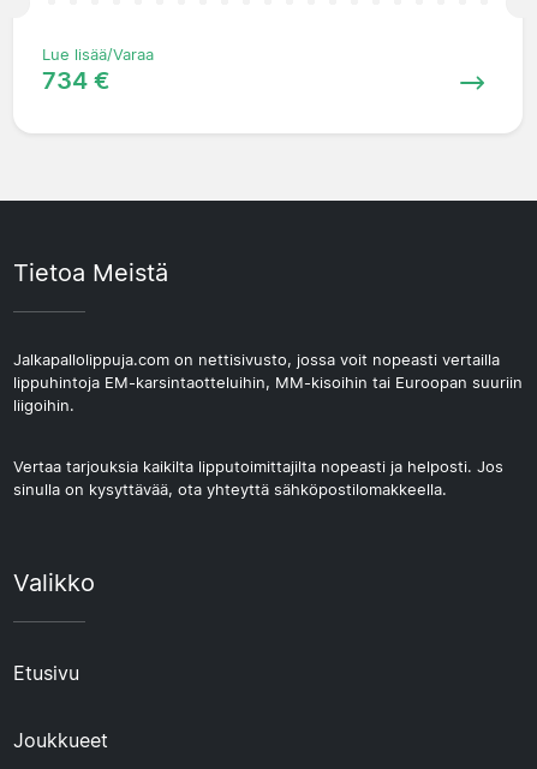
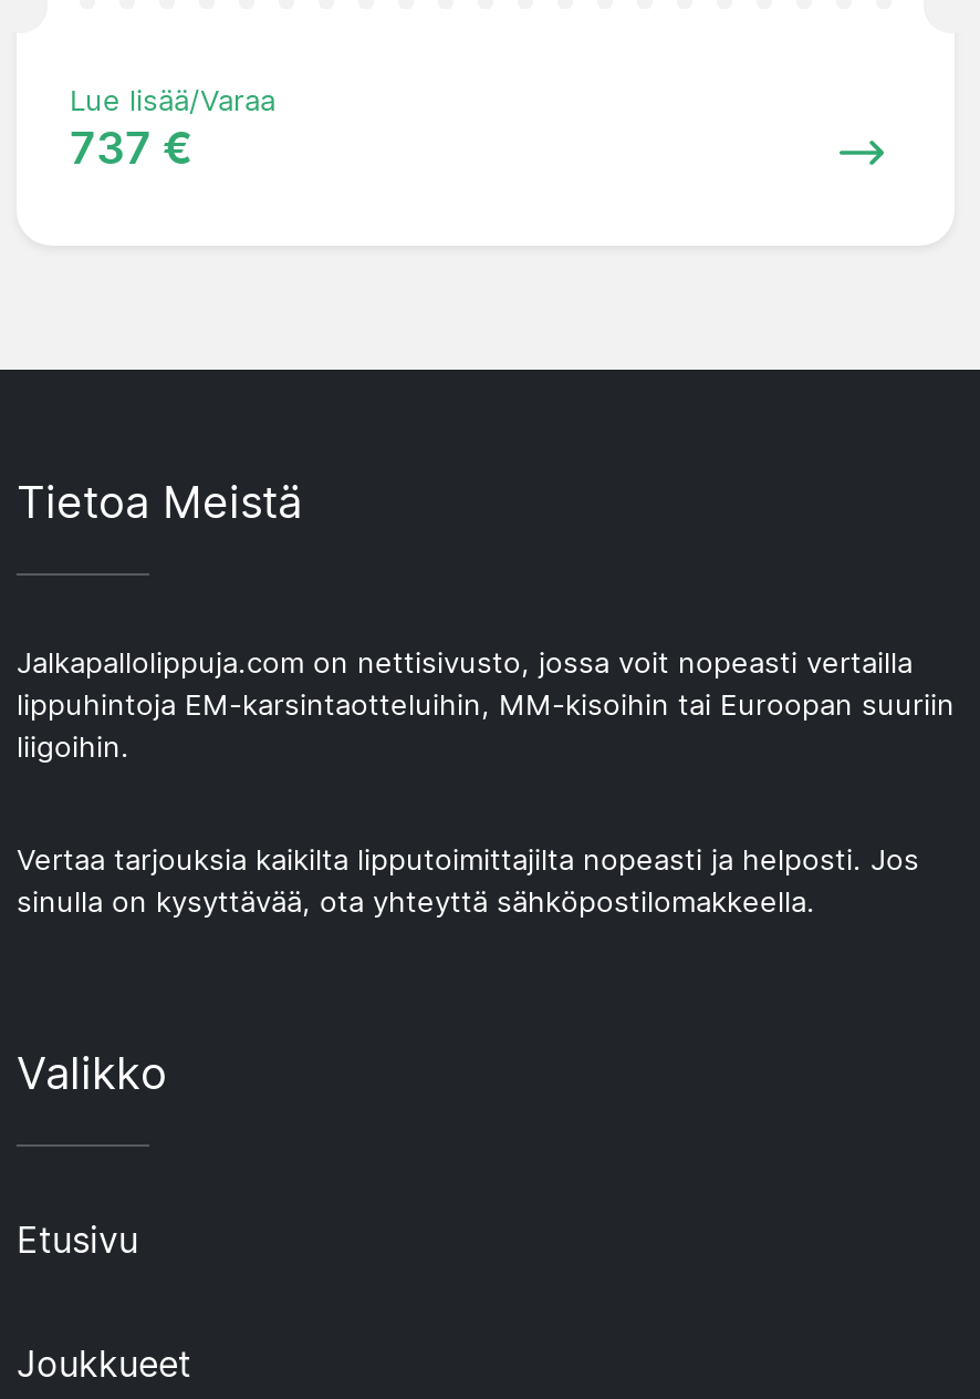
- 734 €
+ 737 €
